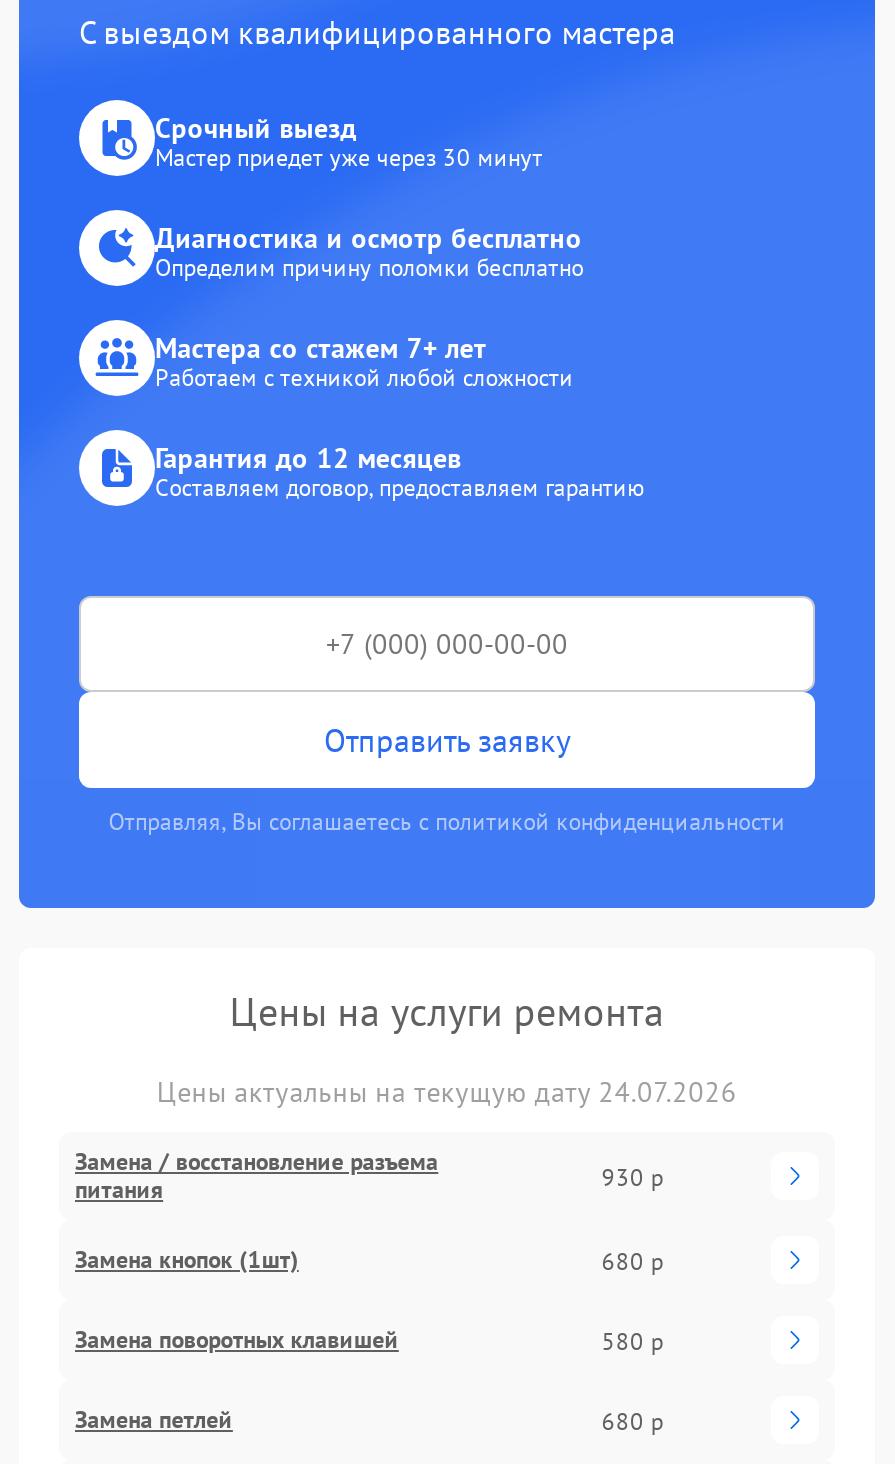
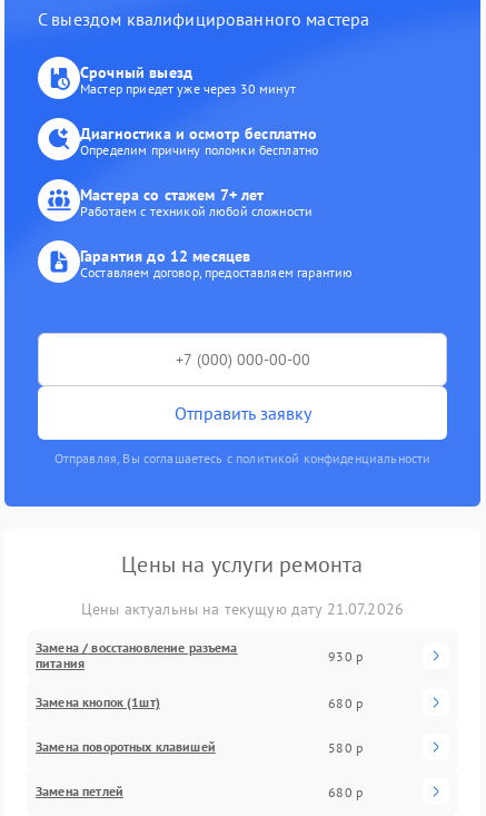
- Цены актуальны на текущую дату 24.07.2026
+ Цены актуальны на текущую дату 21.07.2026
